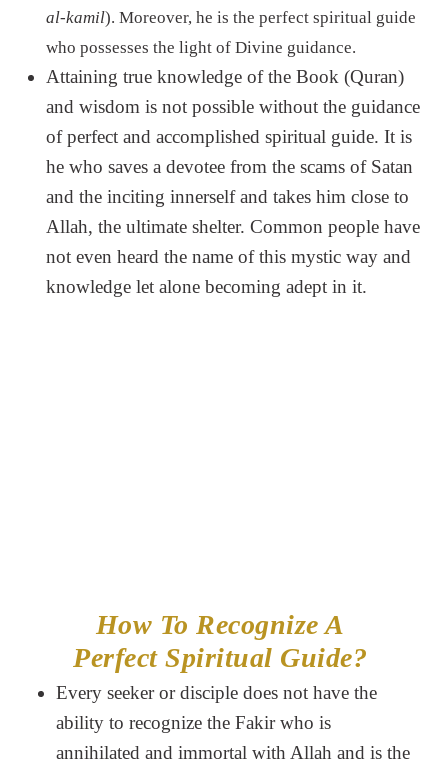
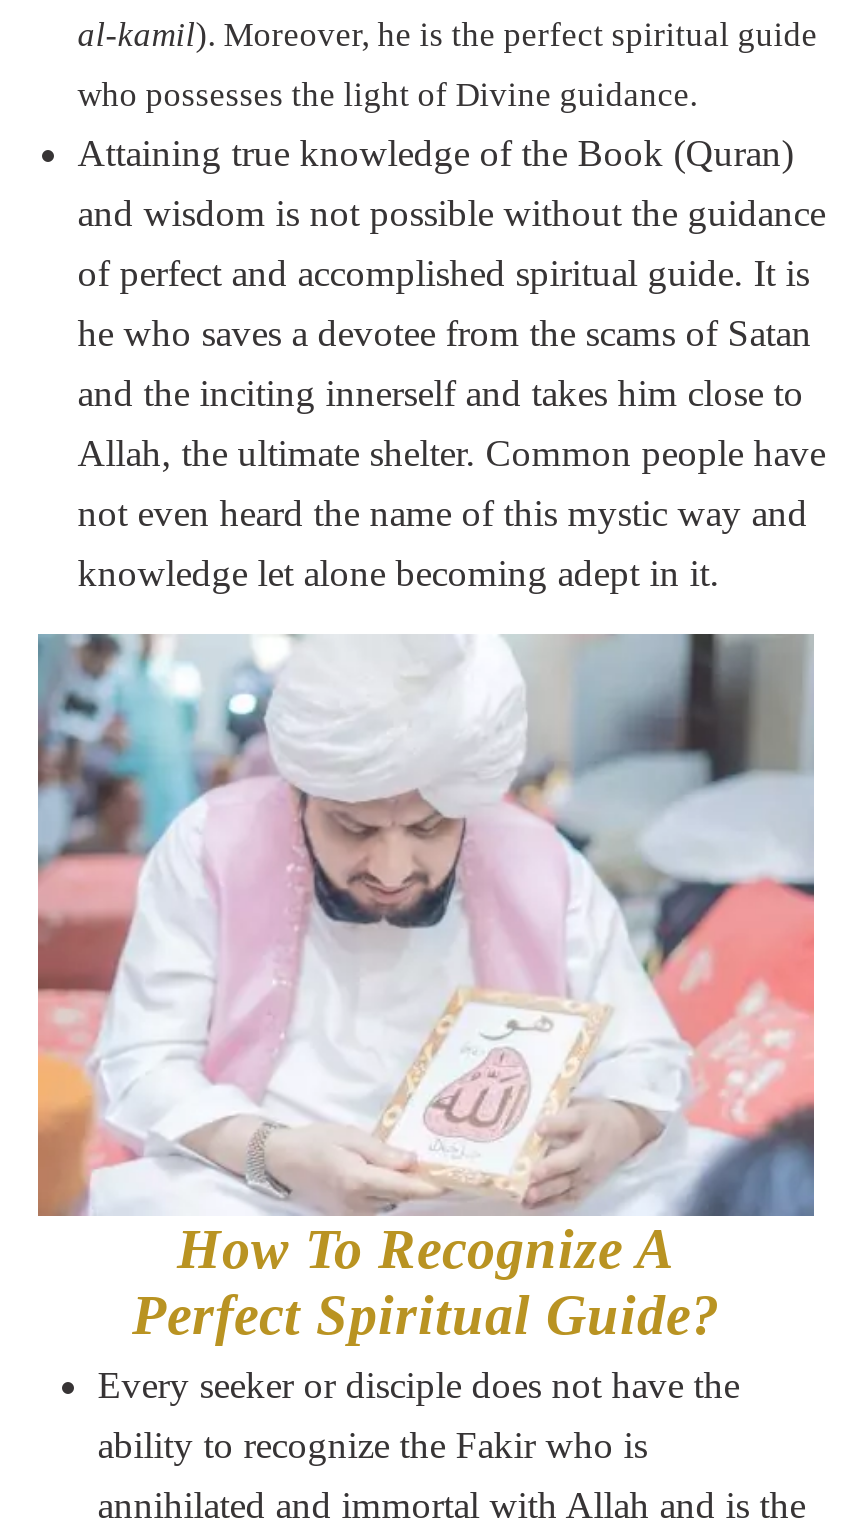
+ [image]
